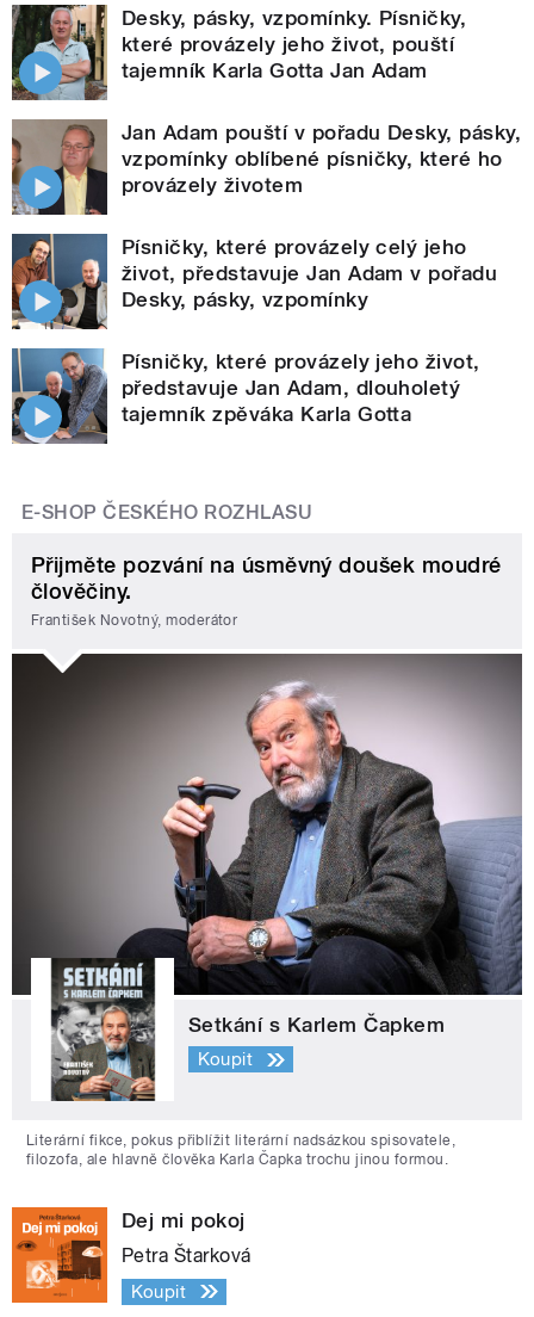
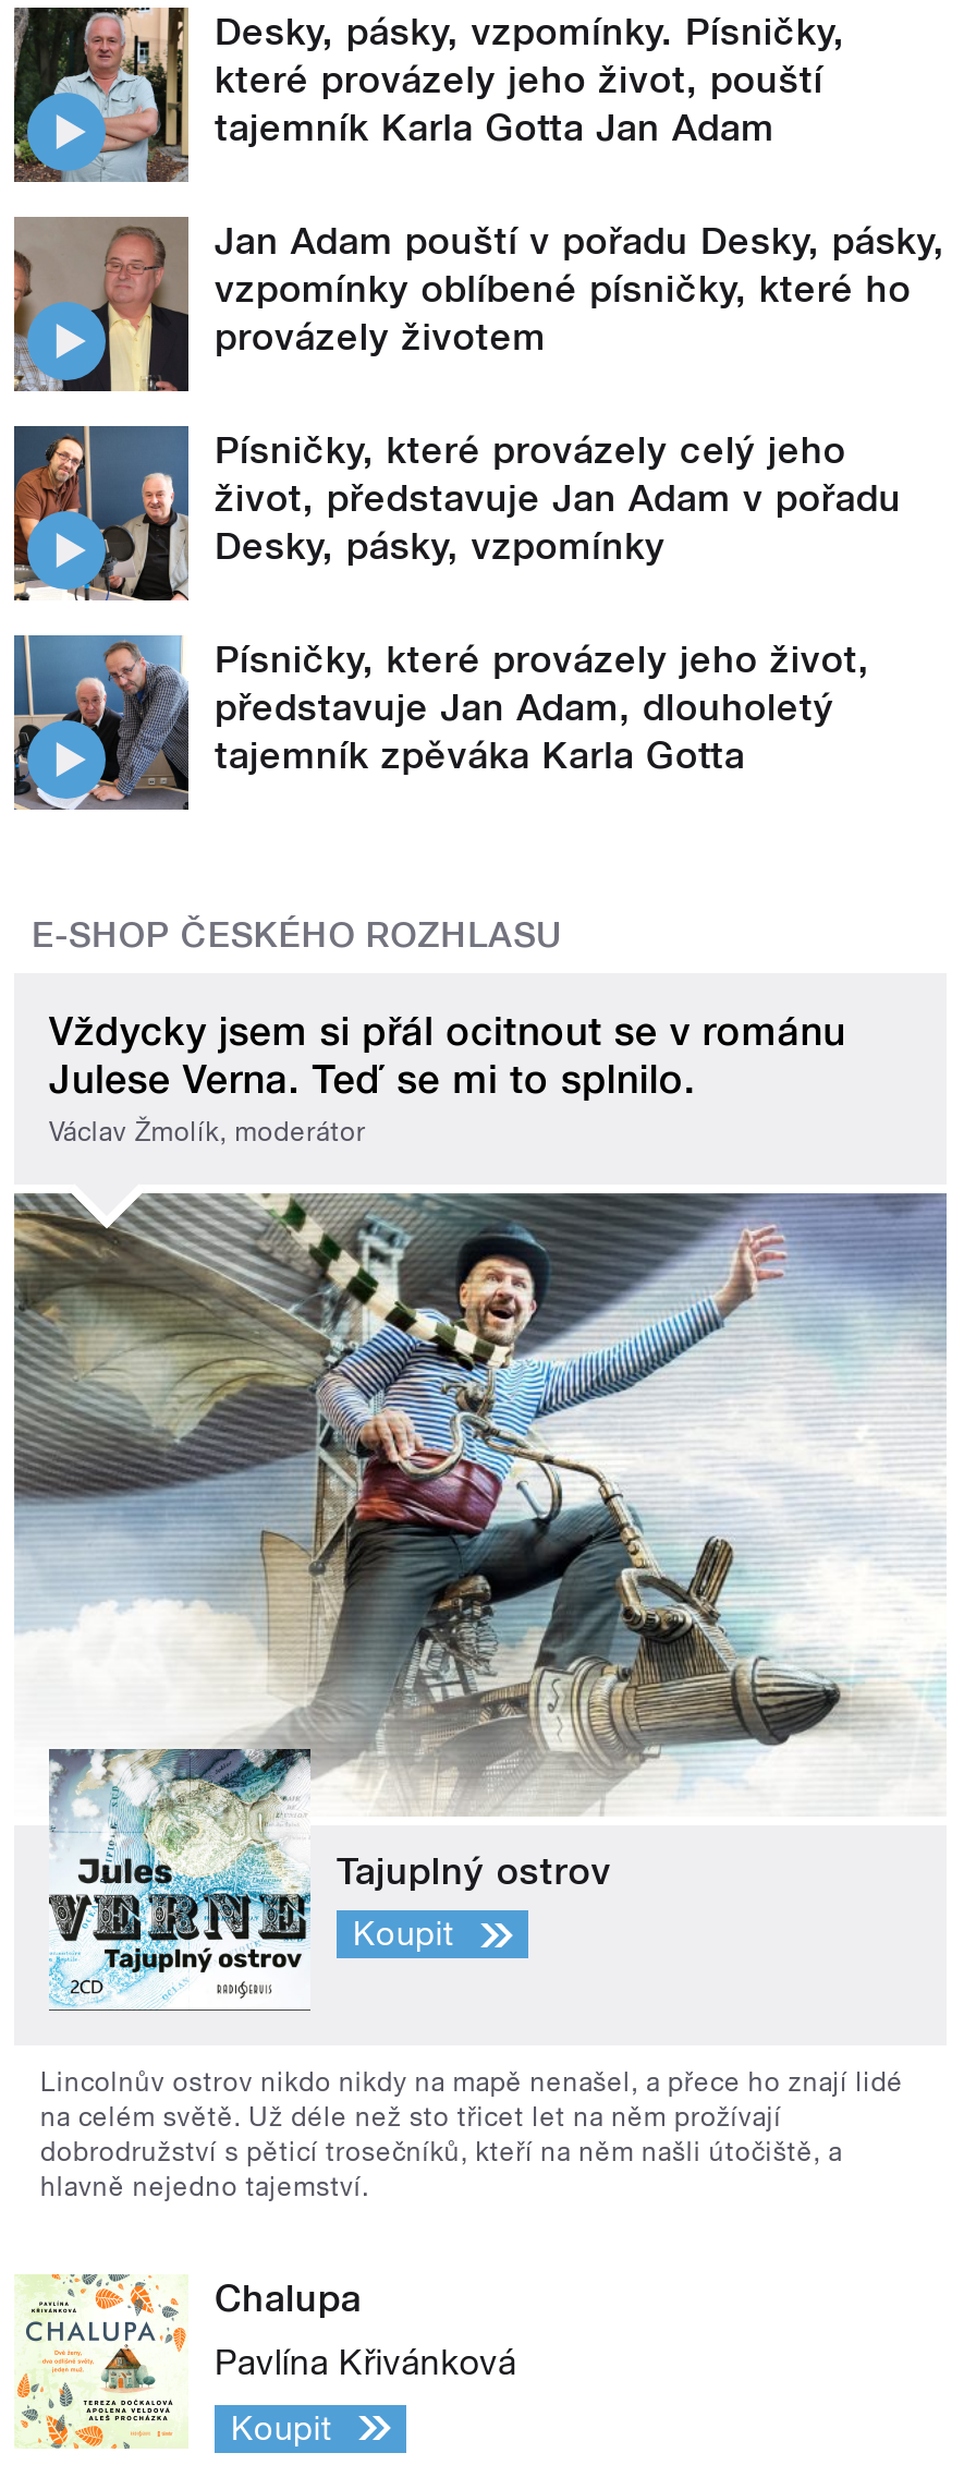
- Přijměte pozvání na úsměvný doušek moudré
- člověčiny.
- František Novotný, moderátor
+ Vždycky jsem si přál ocitnout se v románu
+ Julese Verna. Teď se mi to splnilo.
+ Václav Žmolík, moderátor

- [image]
- Setkání s Karlem Čapkem
+ [image]
+ Tajuplný ostrov

- Literární fikce, pokus přiblížit literární nadsázkou spisovatele,
- filozofa, ale hlavně člověka Karla Čapka trochu jinou formou.
+ Lincolnův ostrov nikdo nikdy na mapě nenašel, a přece ho znají lidé
+ na celém světě. Už déle než sto třicet let na něm prožívají
+ dobrodružství s pěticí trosečníků, kteří na něm našli útočiště, a
+ hlavně nejedno tajemství.

- [image]
- Dej mi pokoj
+ [image]
+ Chalupa

- Petra Štarková
+ Pavlína Křivánková
